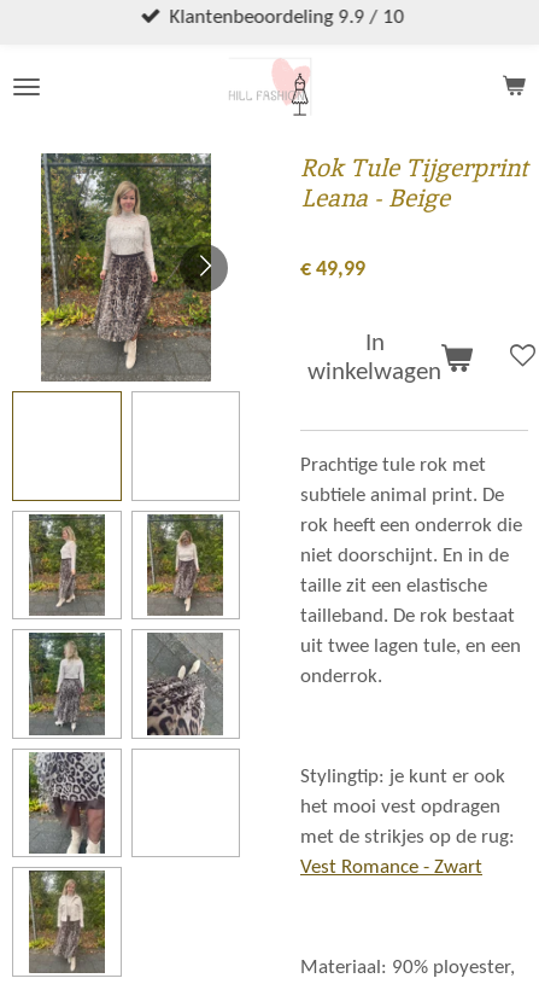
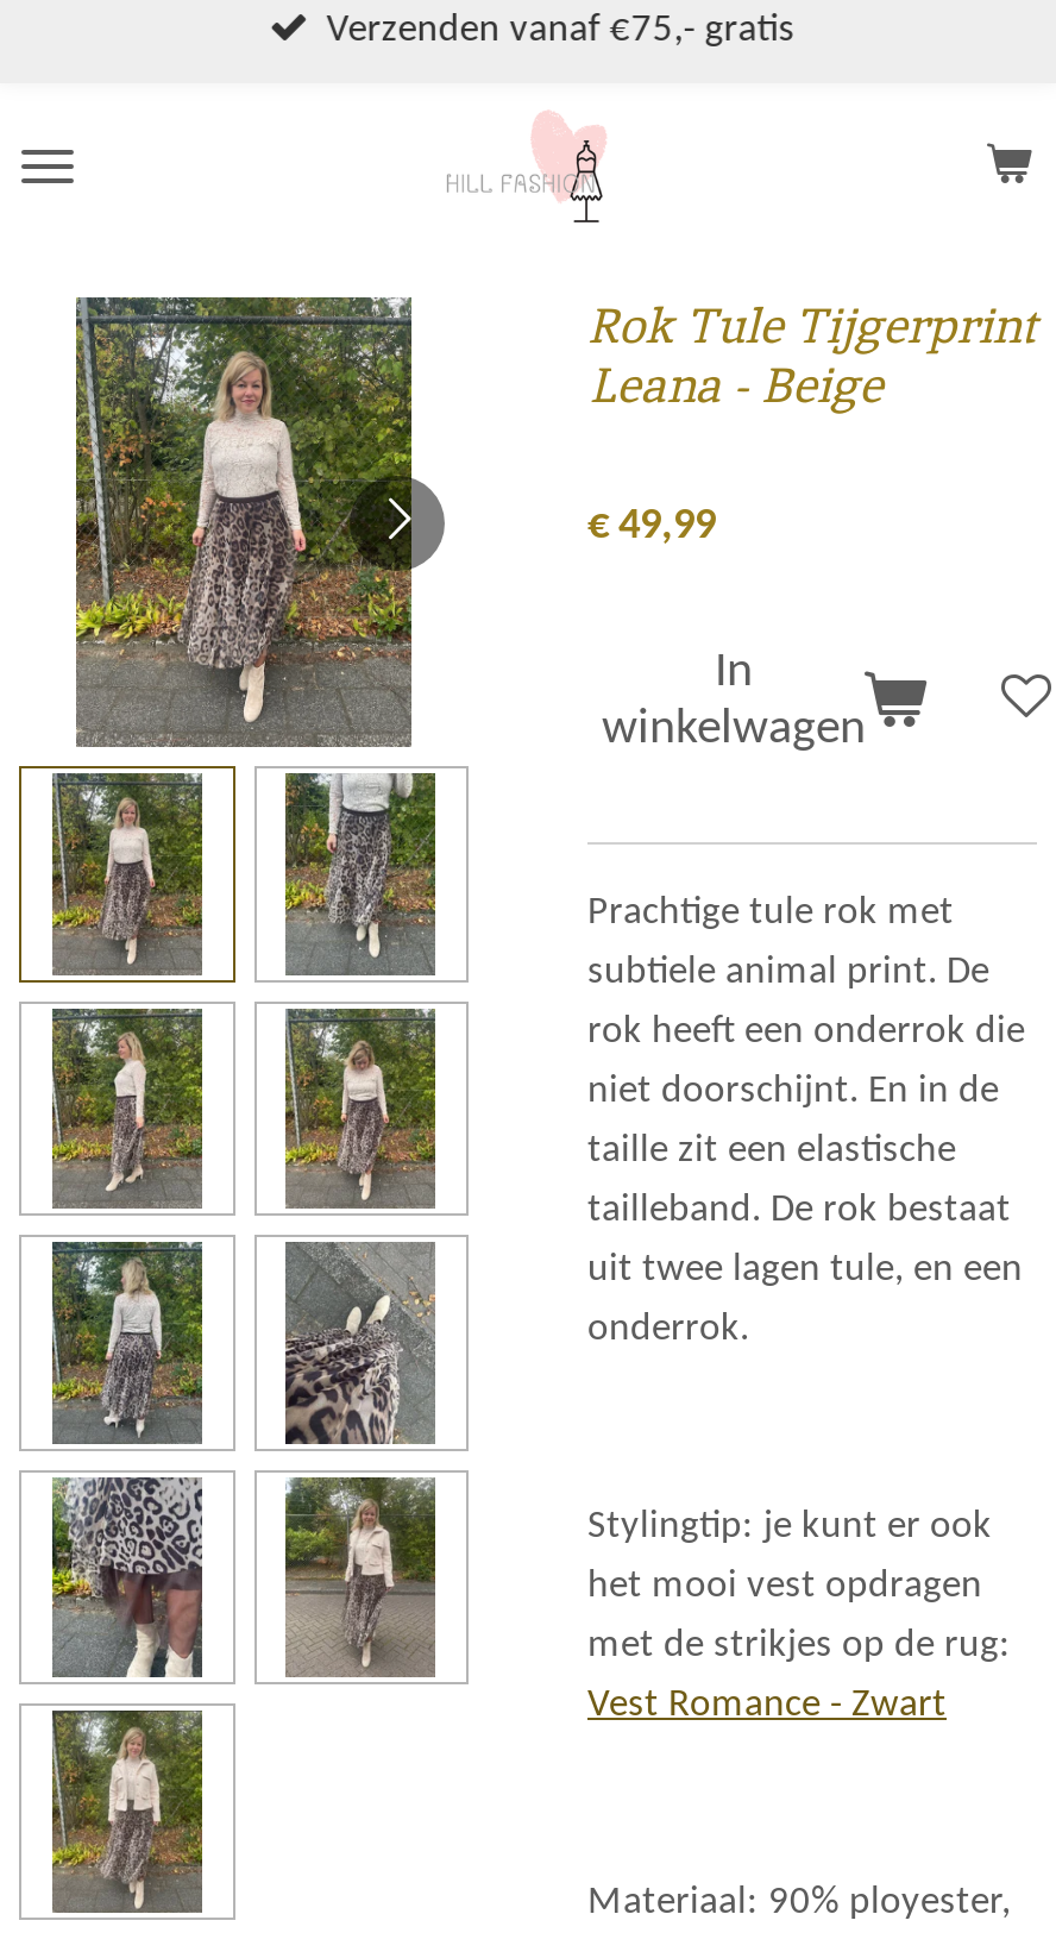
- Klantenbeoordeling 9.9 / 10
+ Verzenden vanaf €75,- gratis

+ [image]

+ [image]

+ [image]
